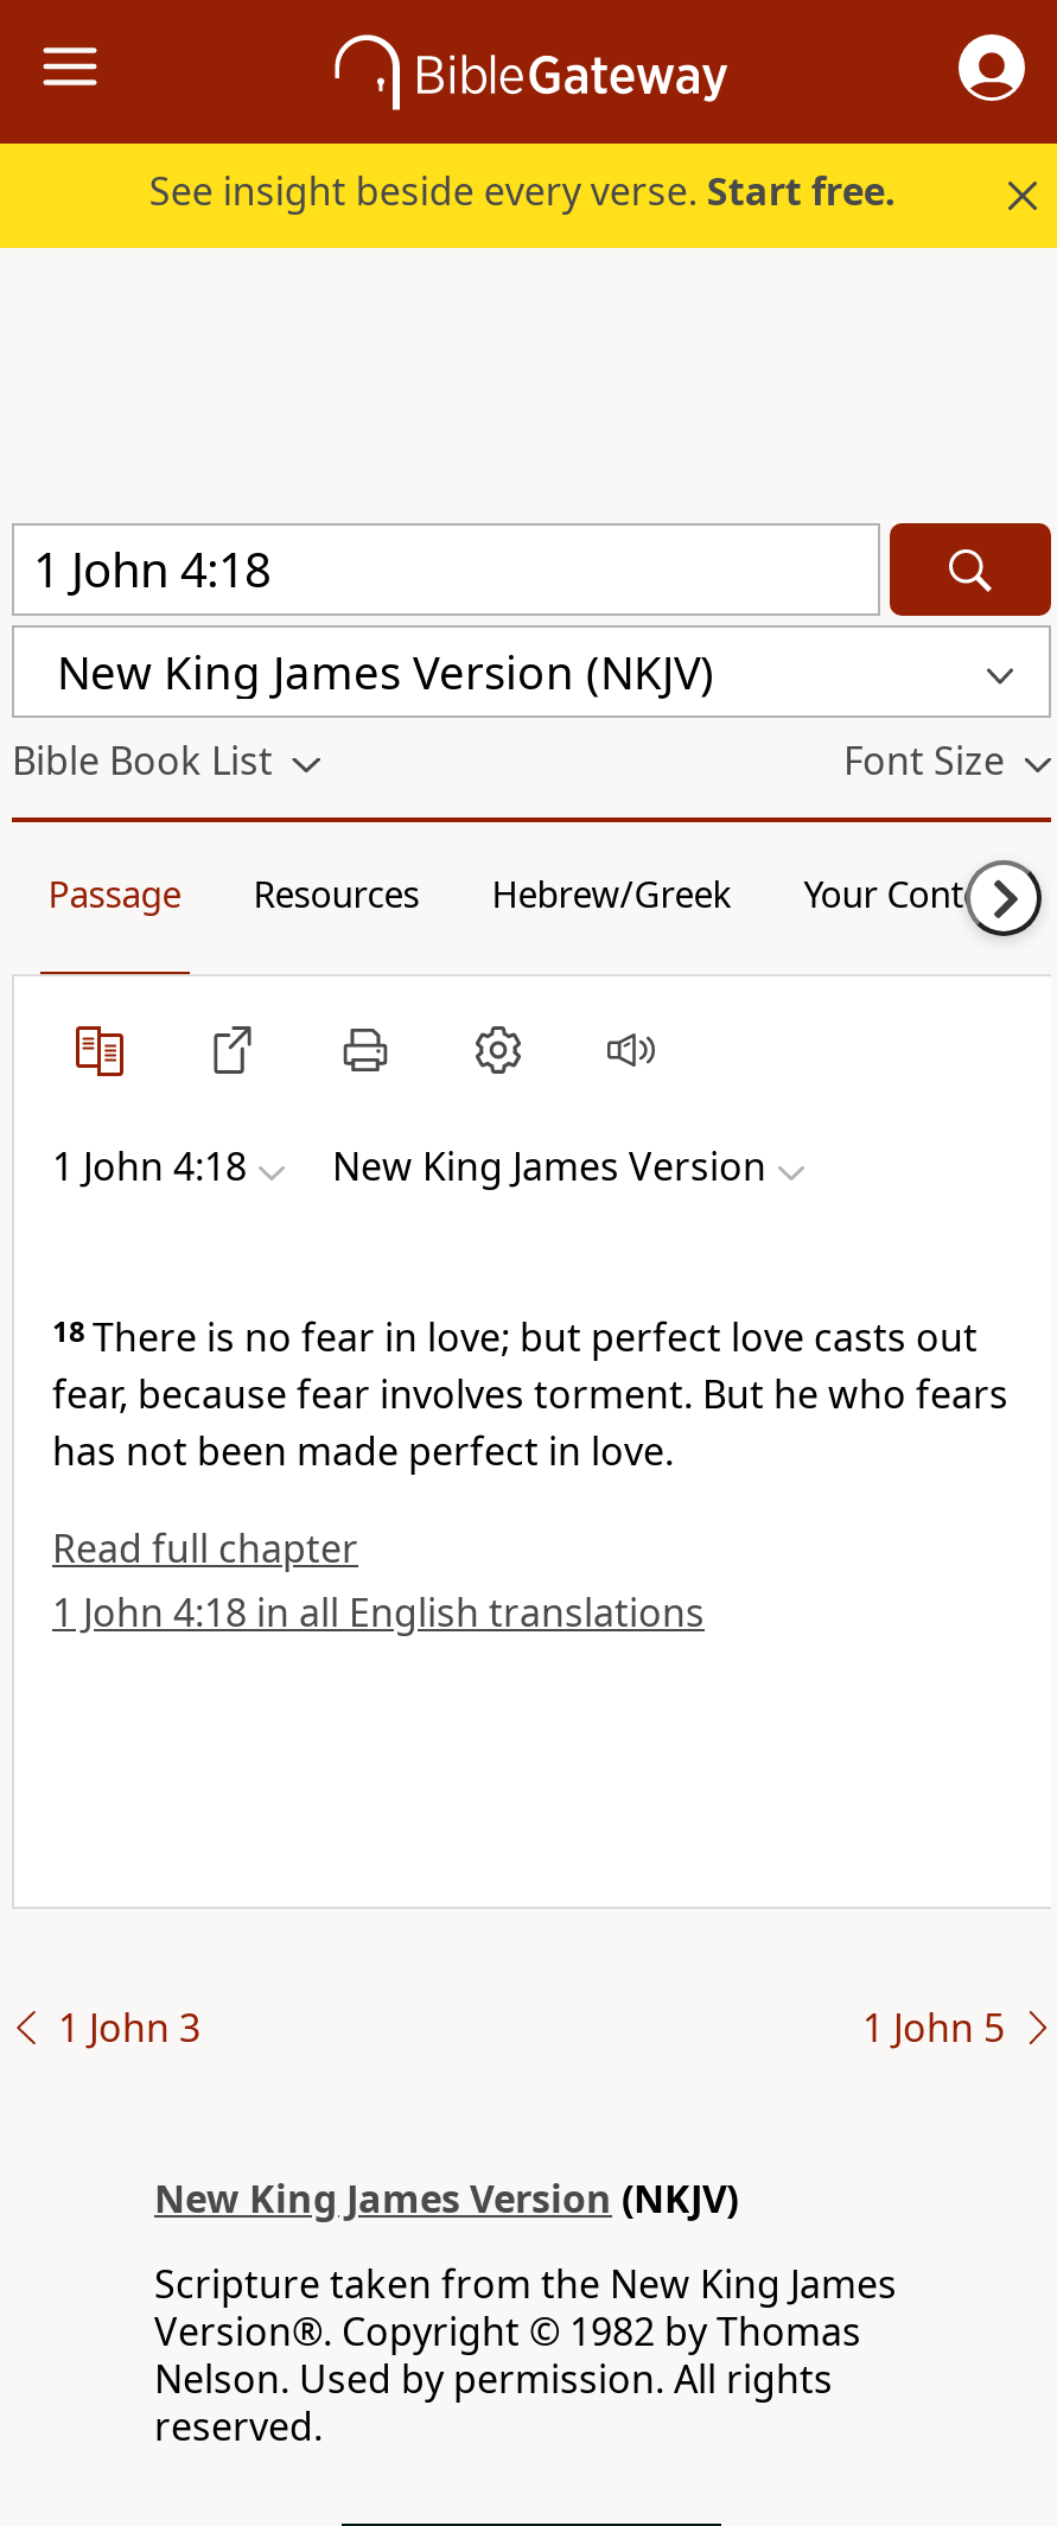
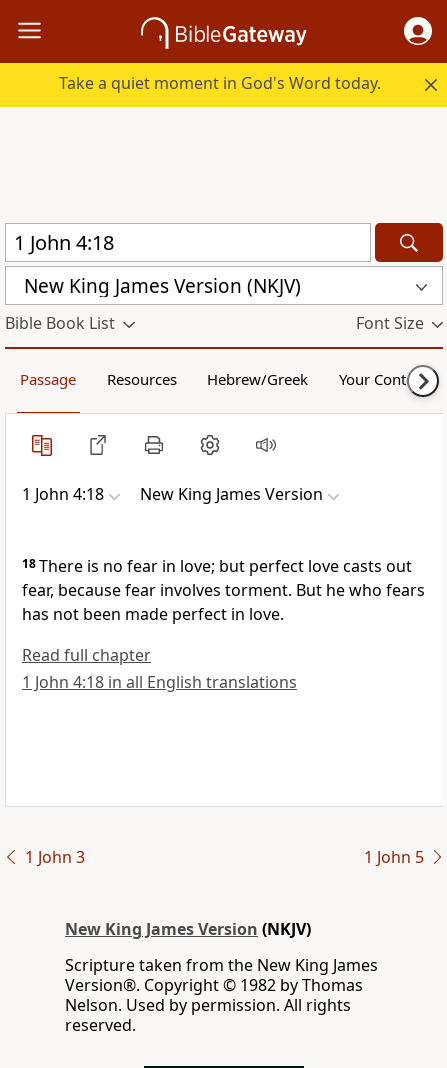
- See insight beside every verse. Start free.
+ Take a quiet moment in God's Word today.
